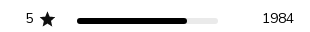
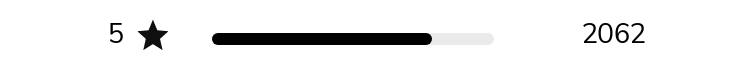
- 1984
+ 2062
